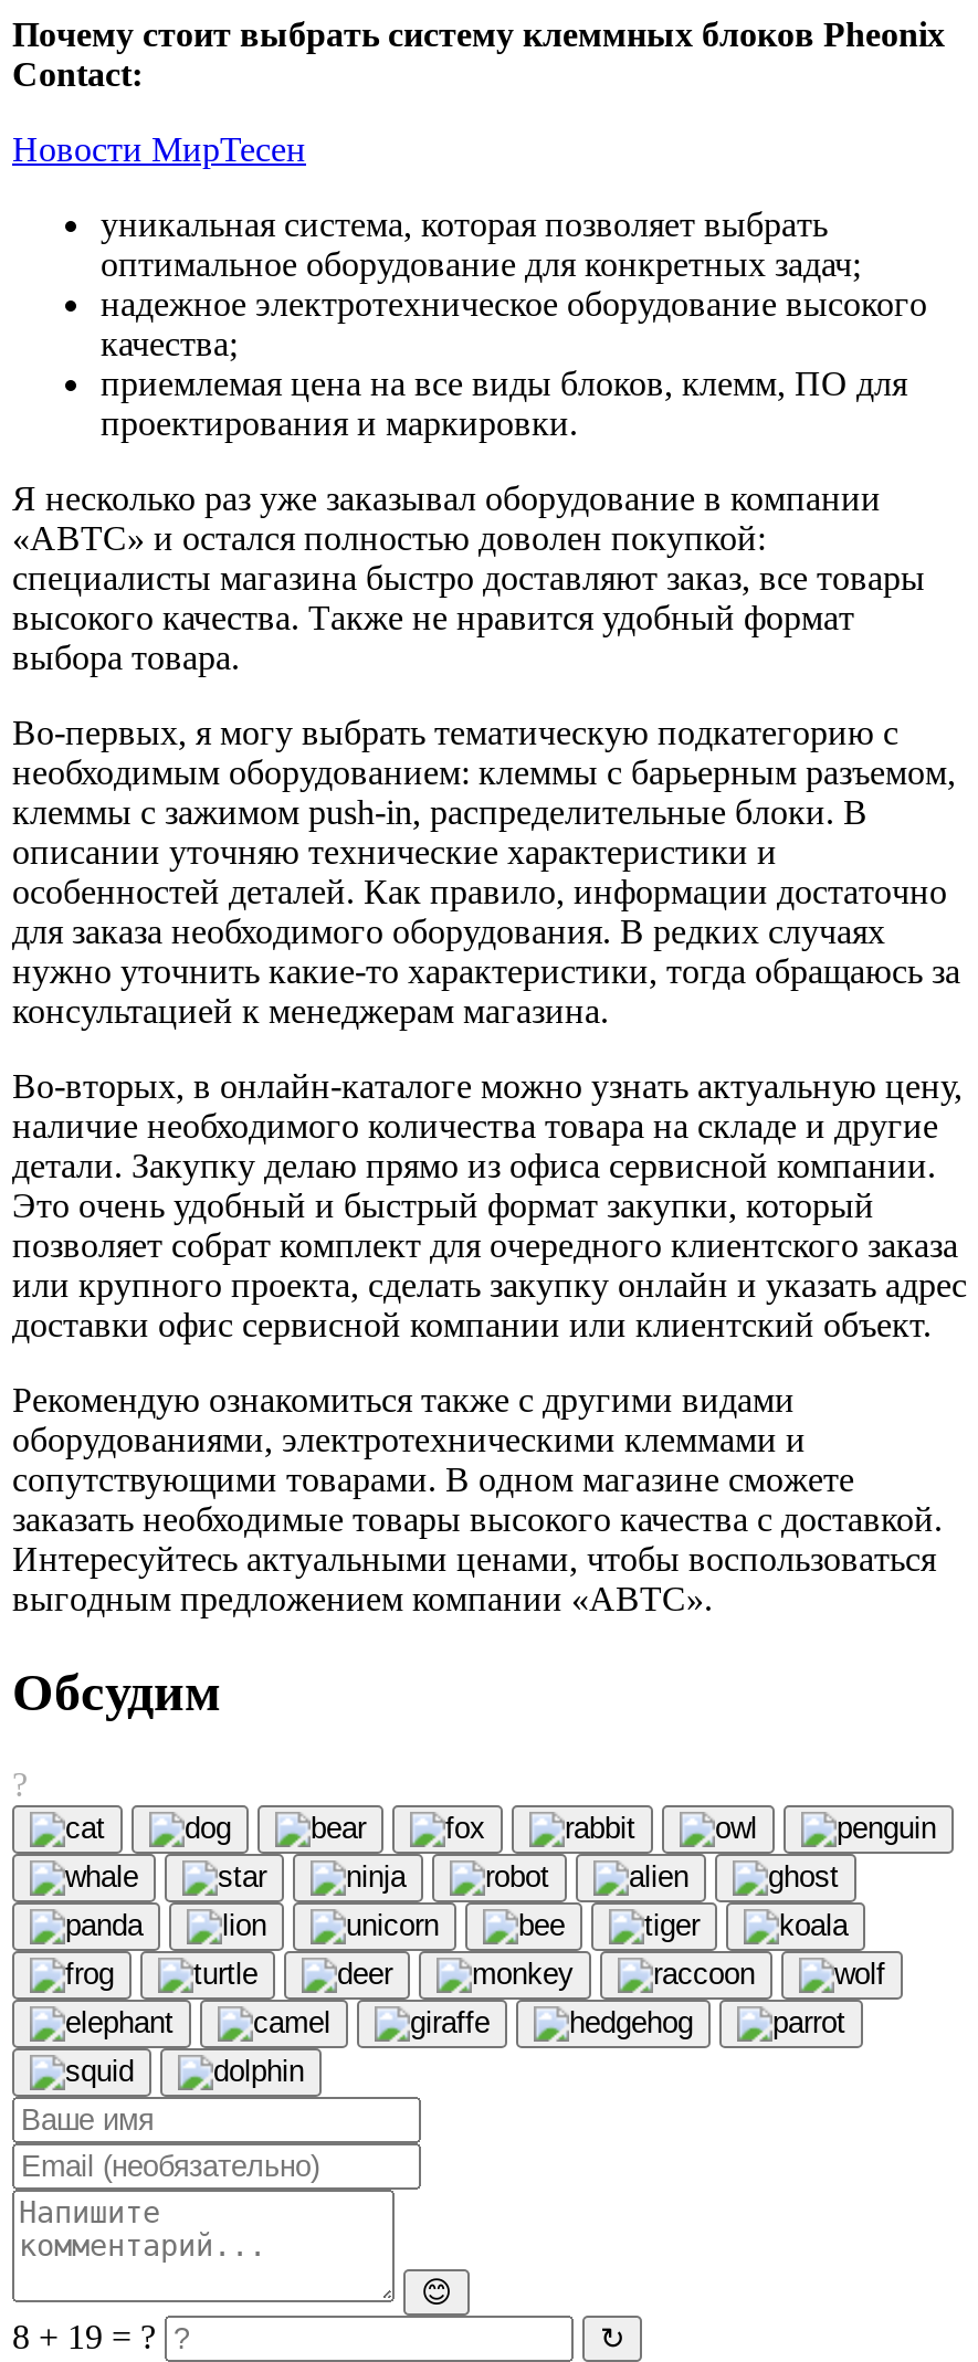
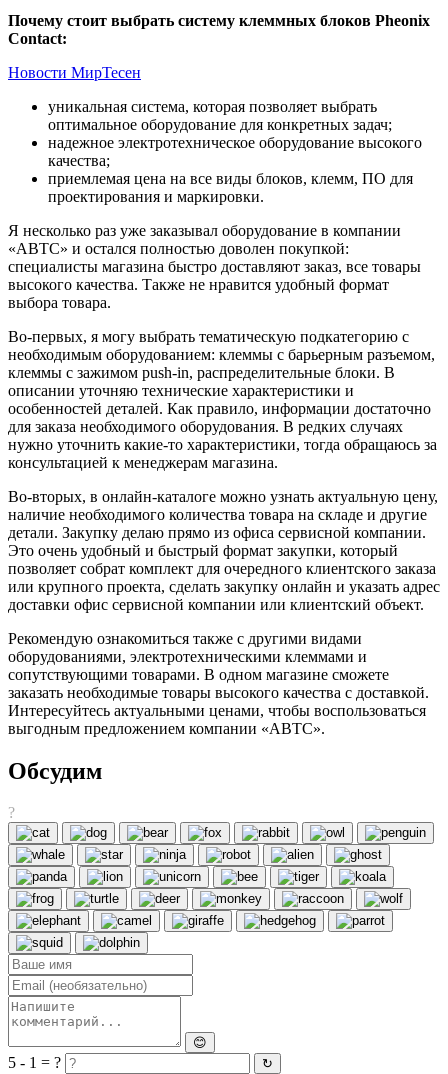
- 8 + 19 = ?
+ 5 - 1 = ?
